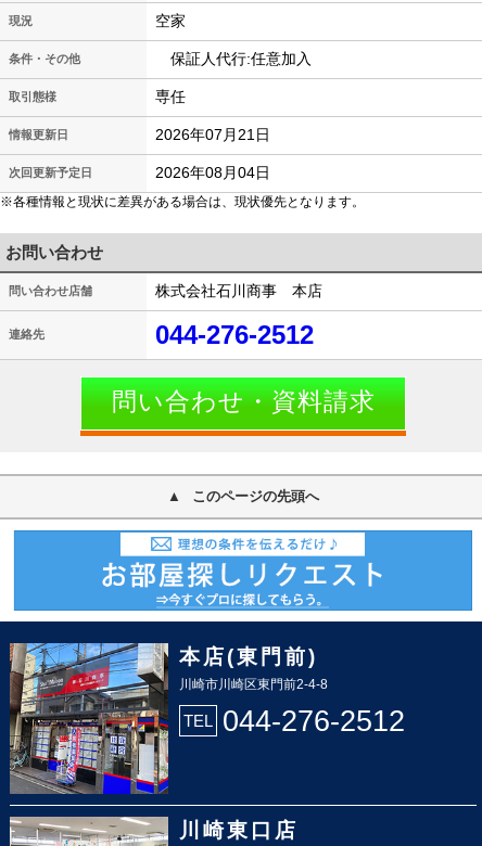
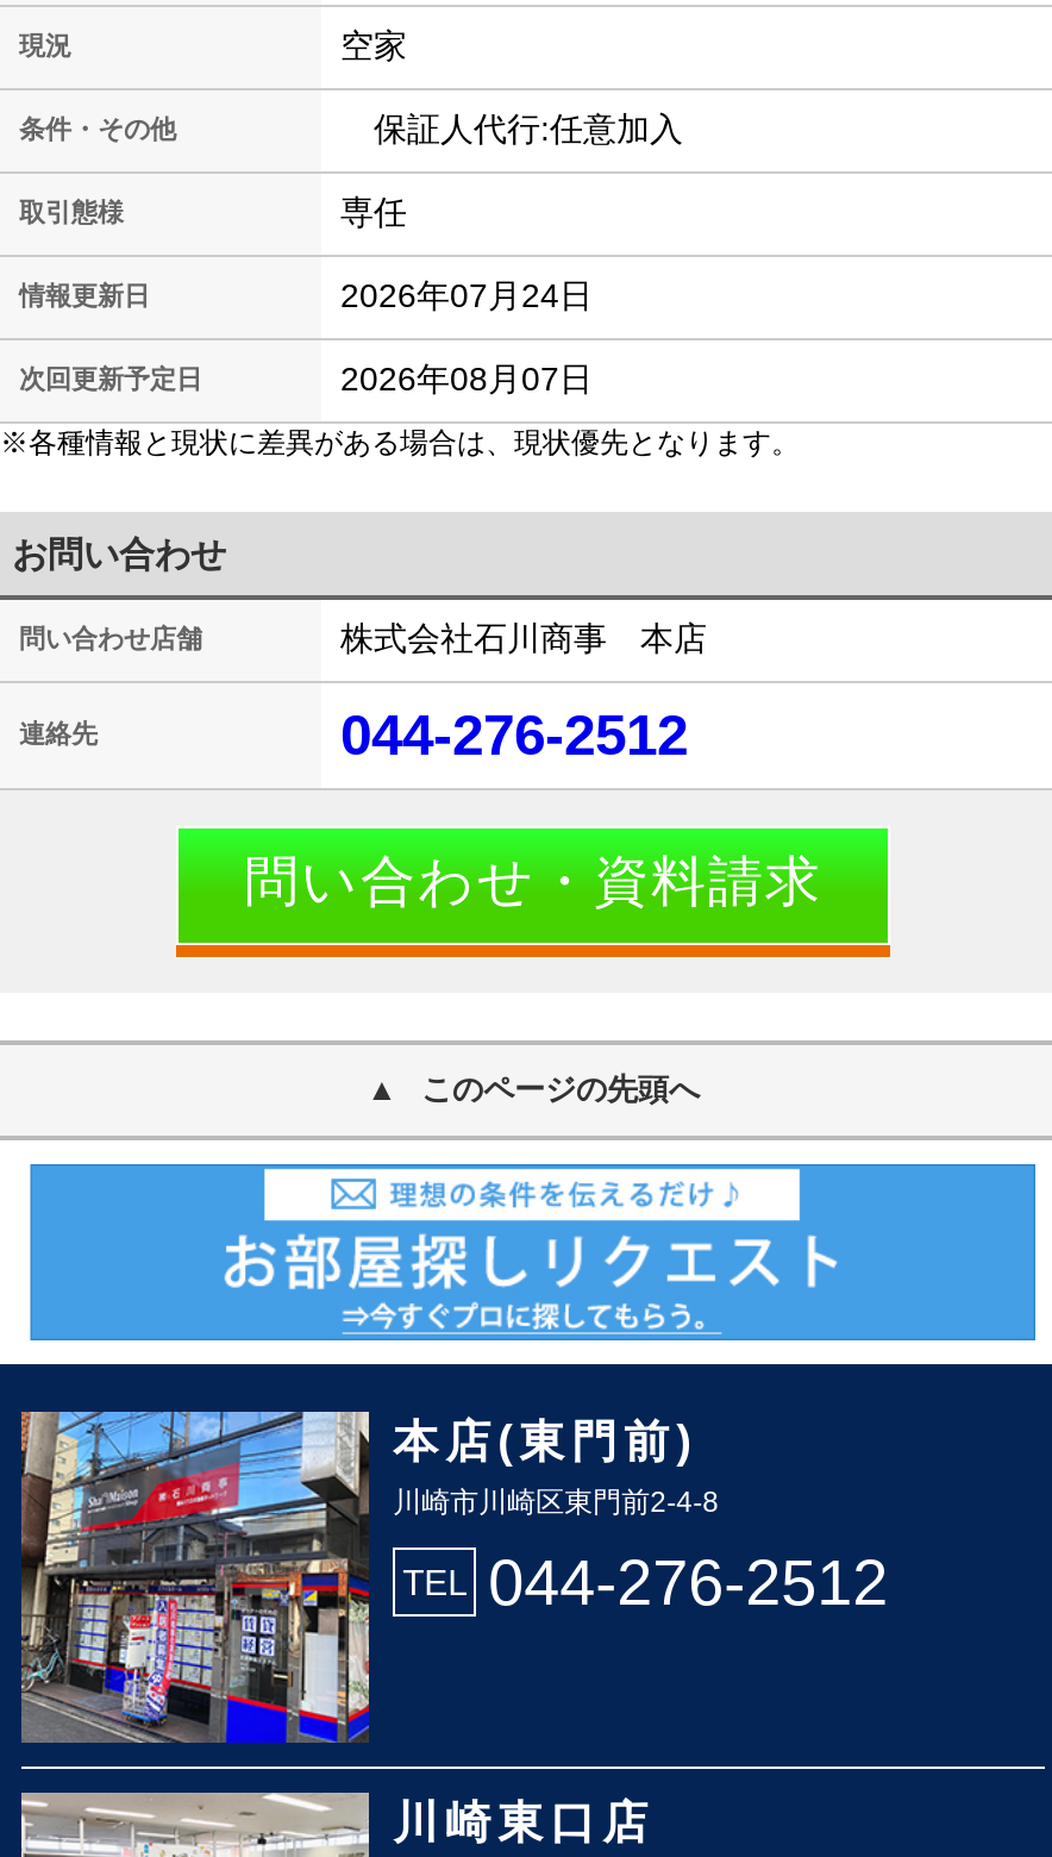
- 2026年07月21日
+ 2026年07月24日

- 2026年08月04日
+ 2026年08月07日
